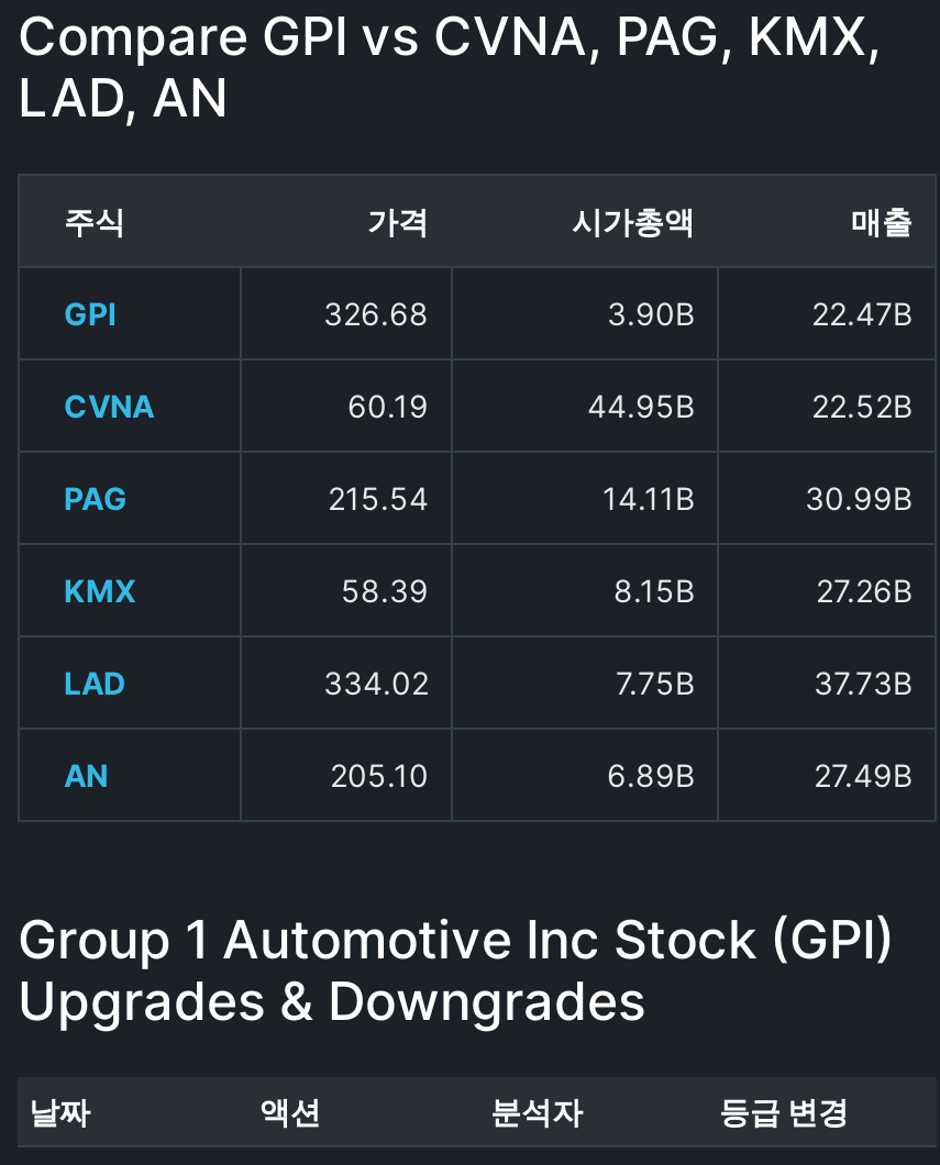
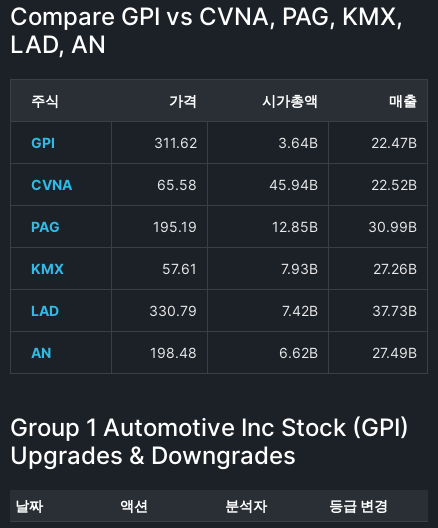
- 326.68
- 3.90B
+ 311.62
+ 3.64B

- 60.19
- 44.95B
+ 65.58
+ 45.94B

- 215.54
- 14.11B
+ 195.19
+ 12.85B

- 58.39
- 8.15B
+ 57.61
+ 7.93B

- 334.02
- 7.75B
+ 330.79
+ 7.42B

- 205.10
- 6.89B
+ 198.48
+ 6.62B
